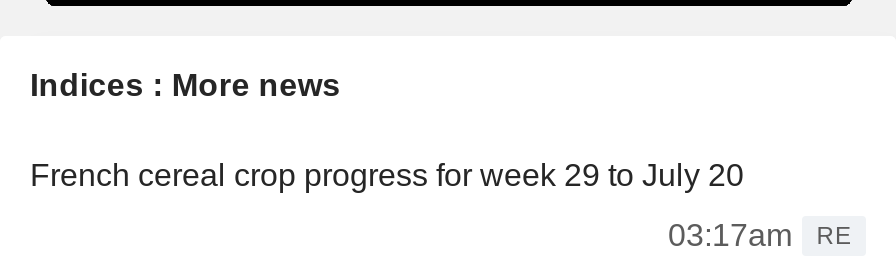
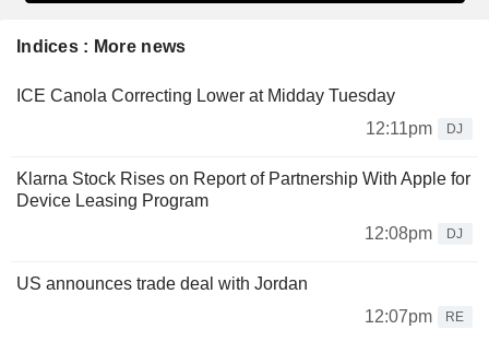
- French cereal crop progress for week 29 to July 20
- 03:17am
+ ICE Canola Correcting Lower at Midday Tuesday
+ 12:11pm
+ DJ
+ Klarna Stock Rises on Report of Partnership With Apple for
+ Device Leasing Program
+ 12:08pm
+ DJ
+ US announces trade deal with Jordan
+ 12:07pm
